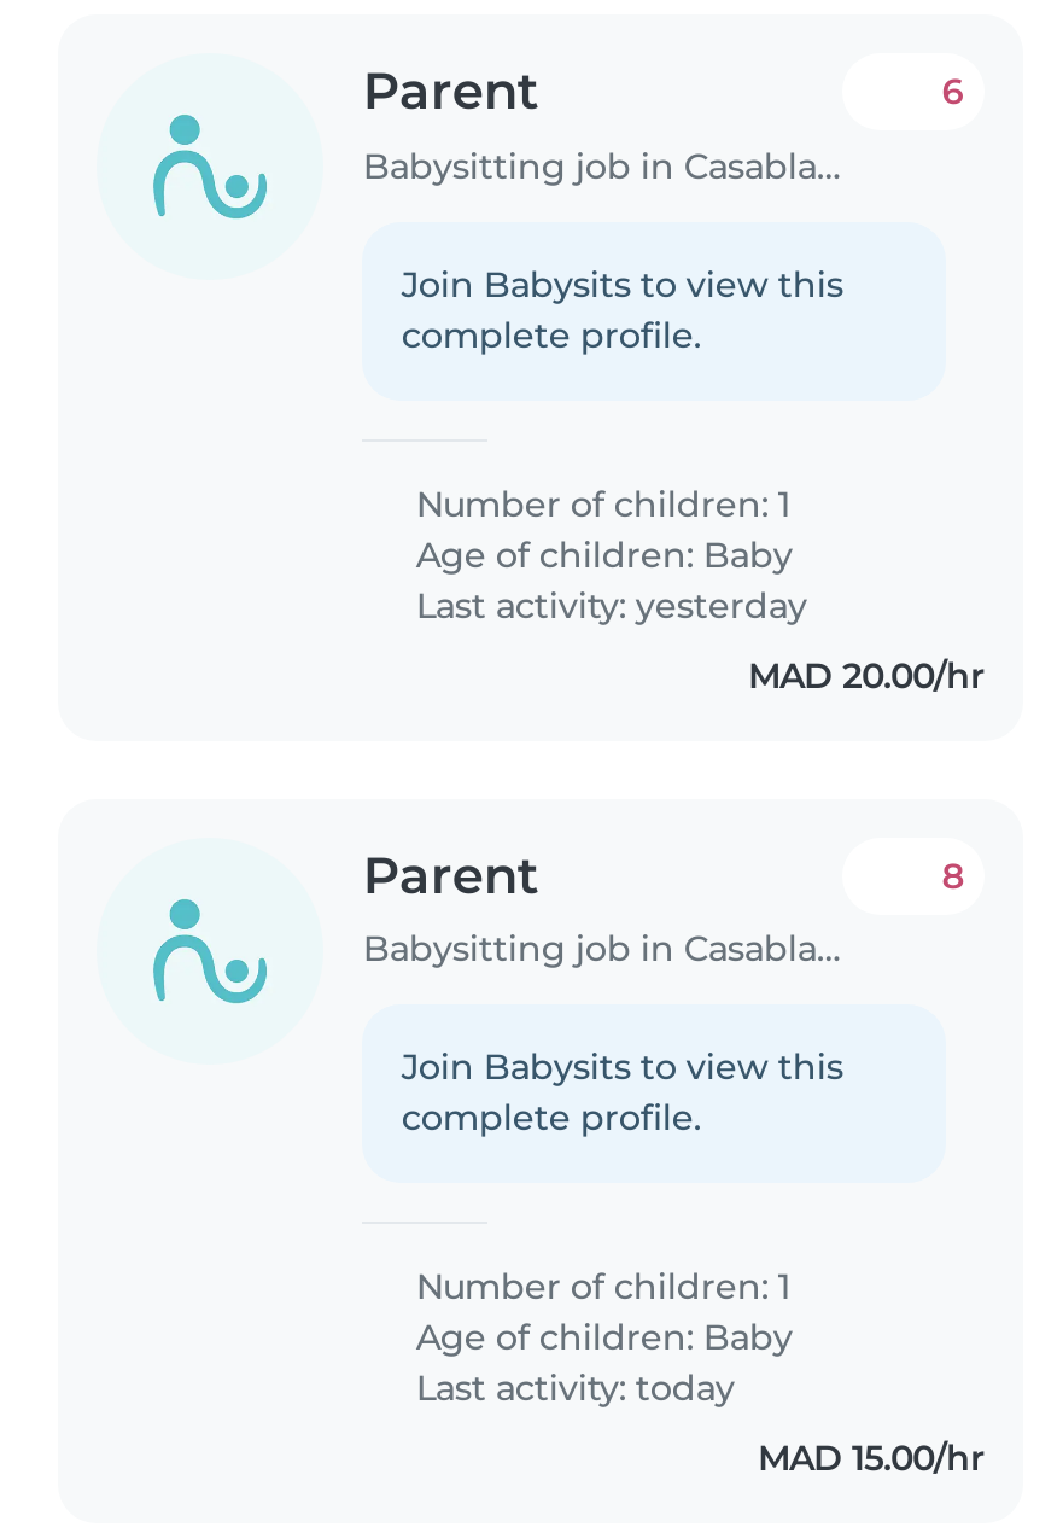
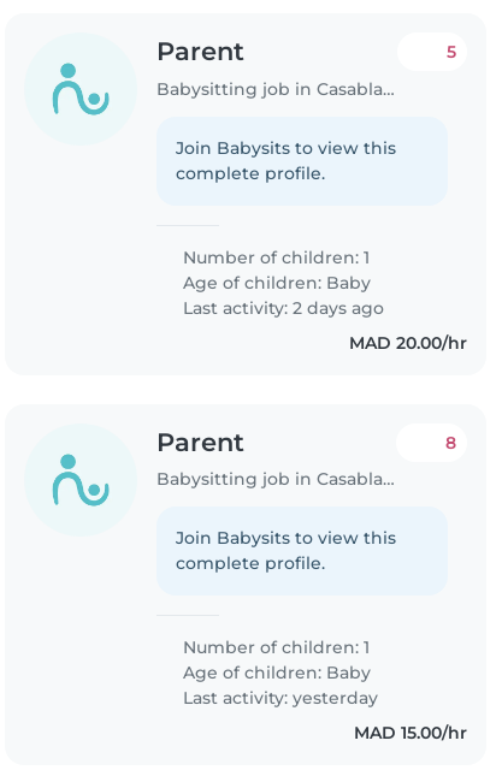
- 6
+ 5

moved down: Last activity: yesterday

+ Last activity: 2 days ago

- Last activity: today
